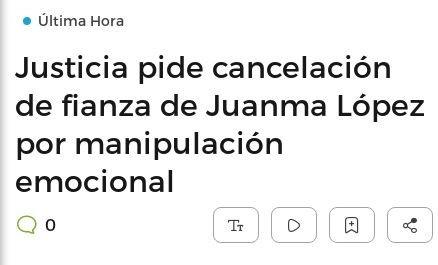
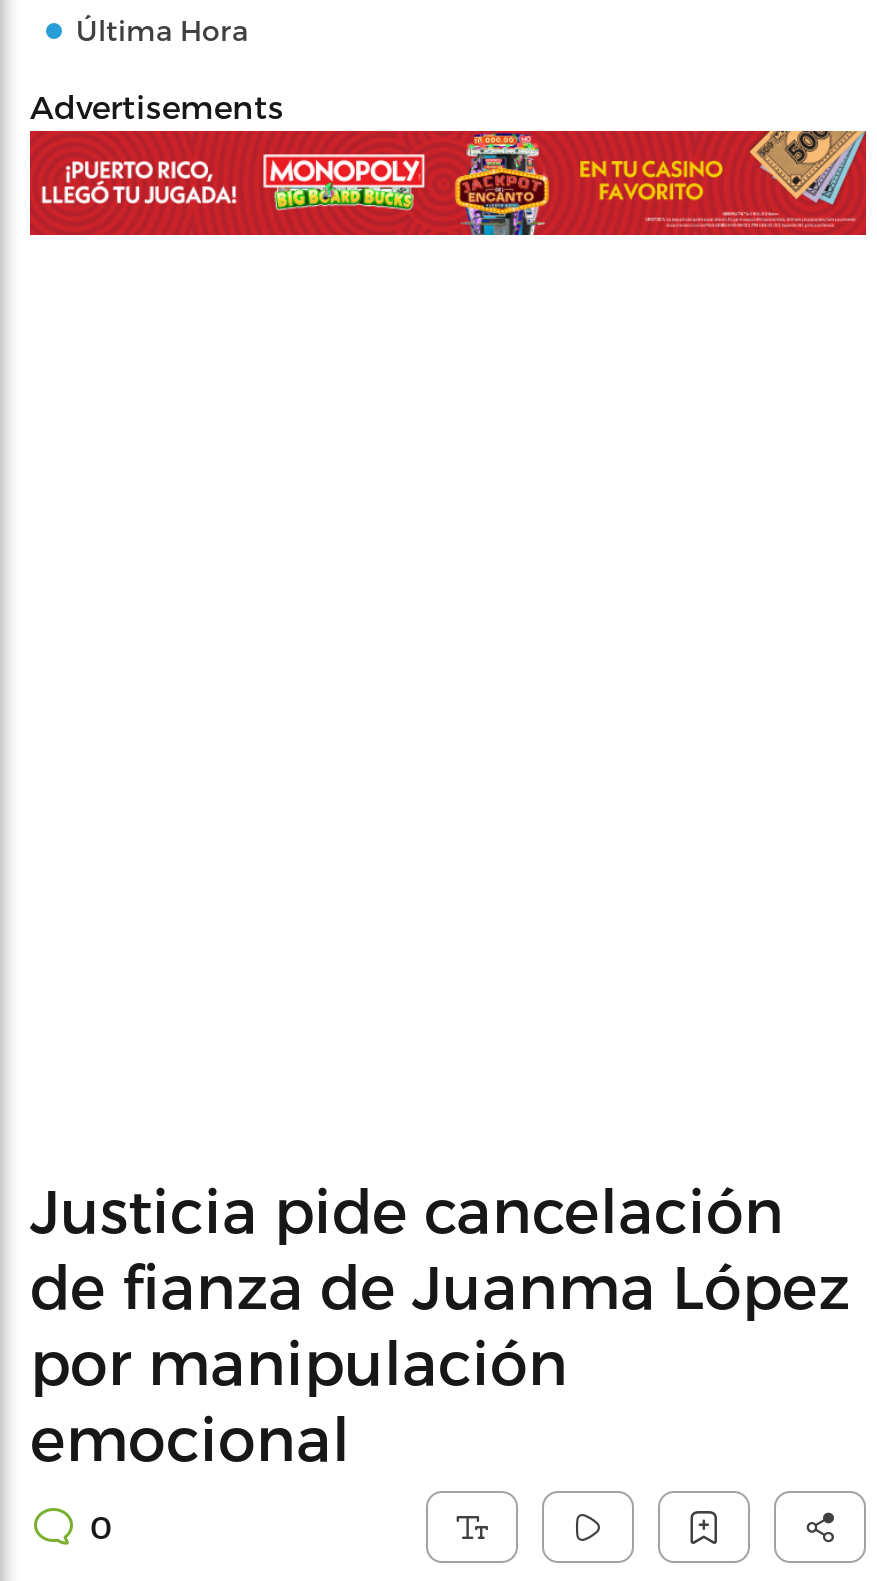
+ [image]

+ Advertisements
